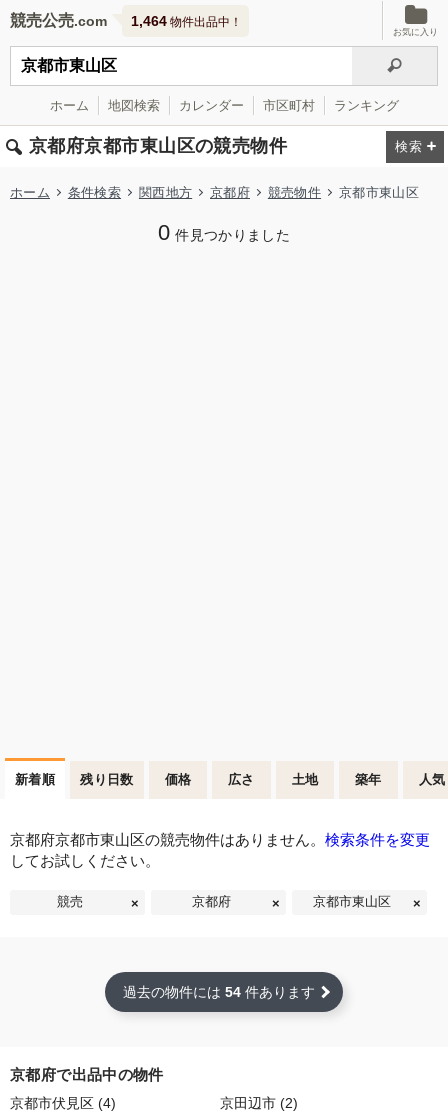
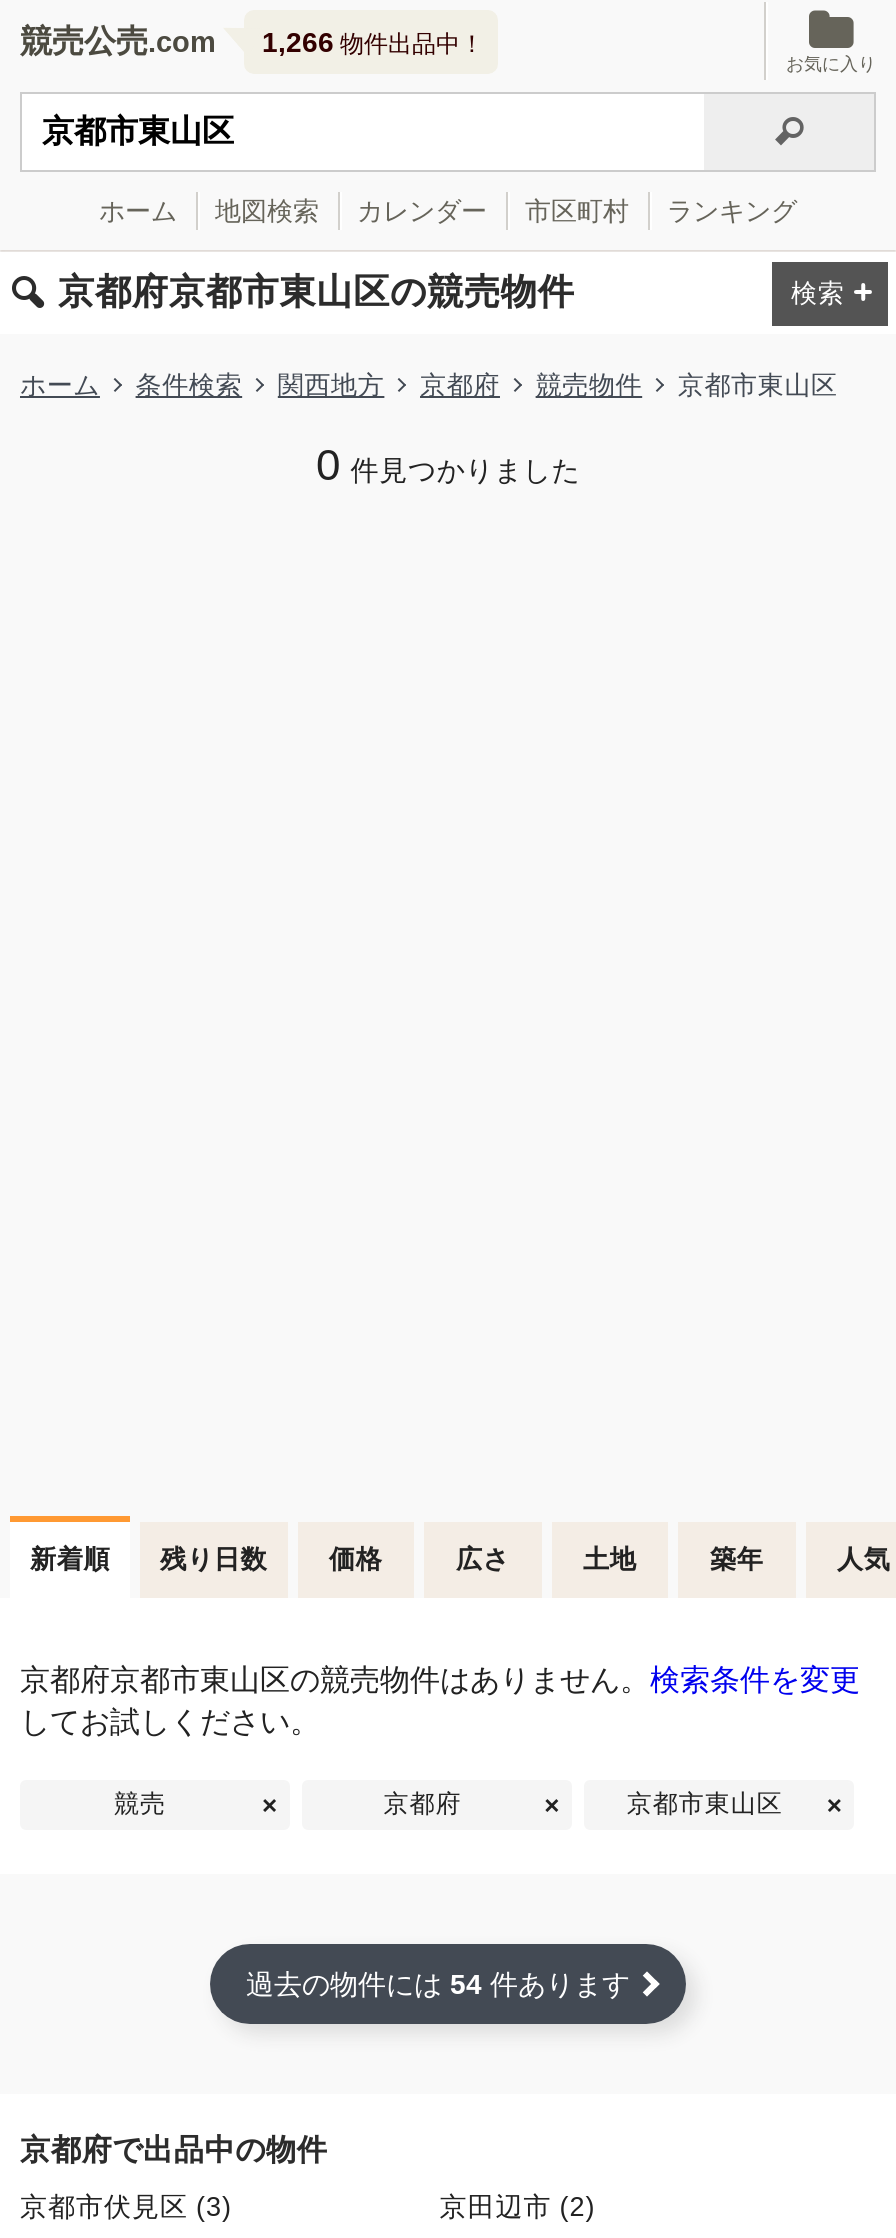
- 1,464物件出品中！
+ 1,266物件出品中！

- 京都市伏見区 (4)
+ 京都市伏見区 (3)
